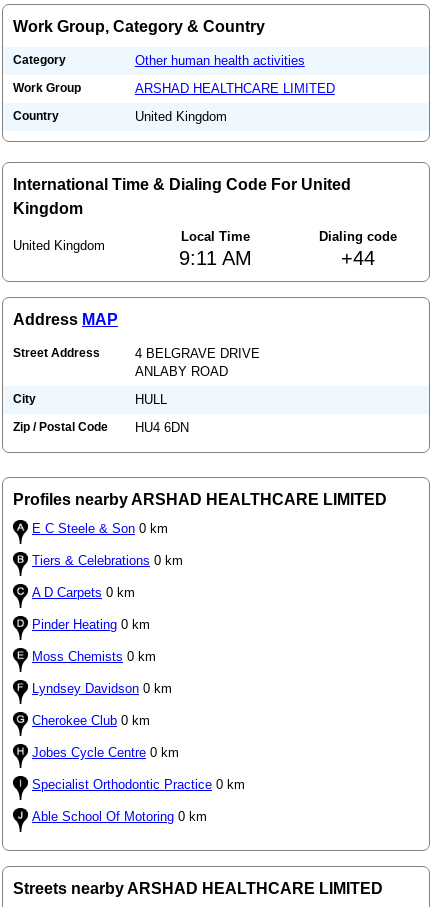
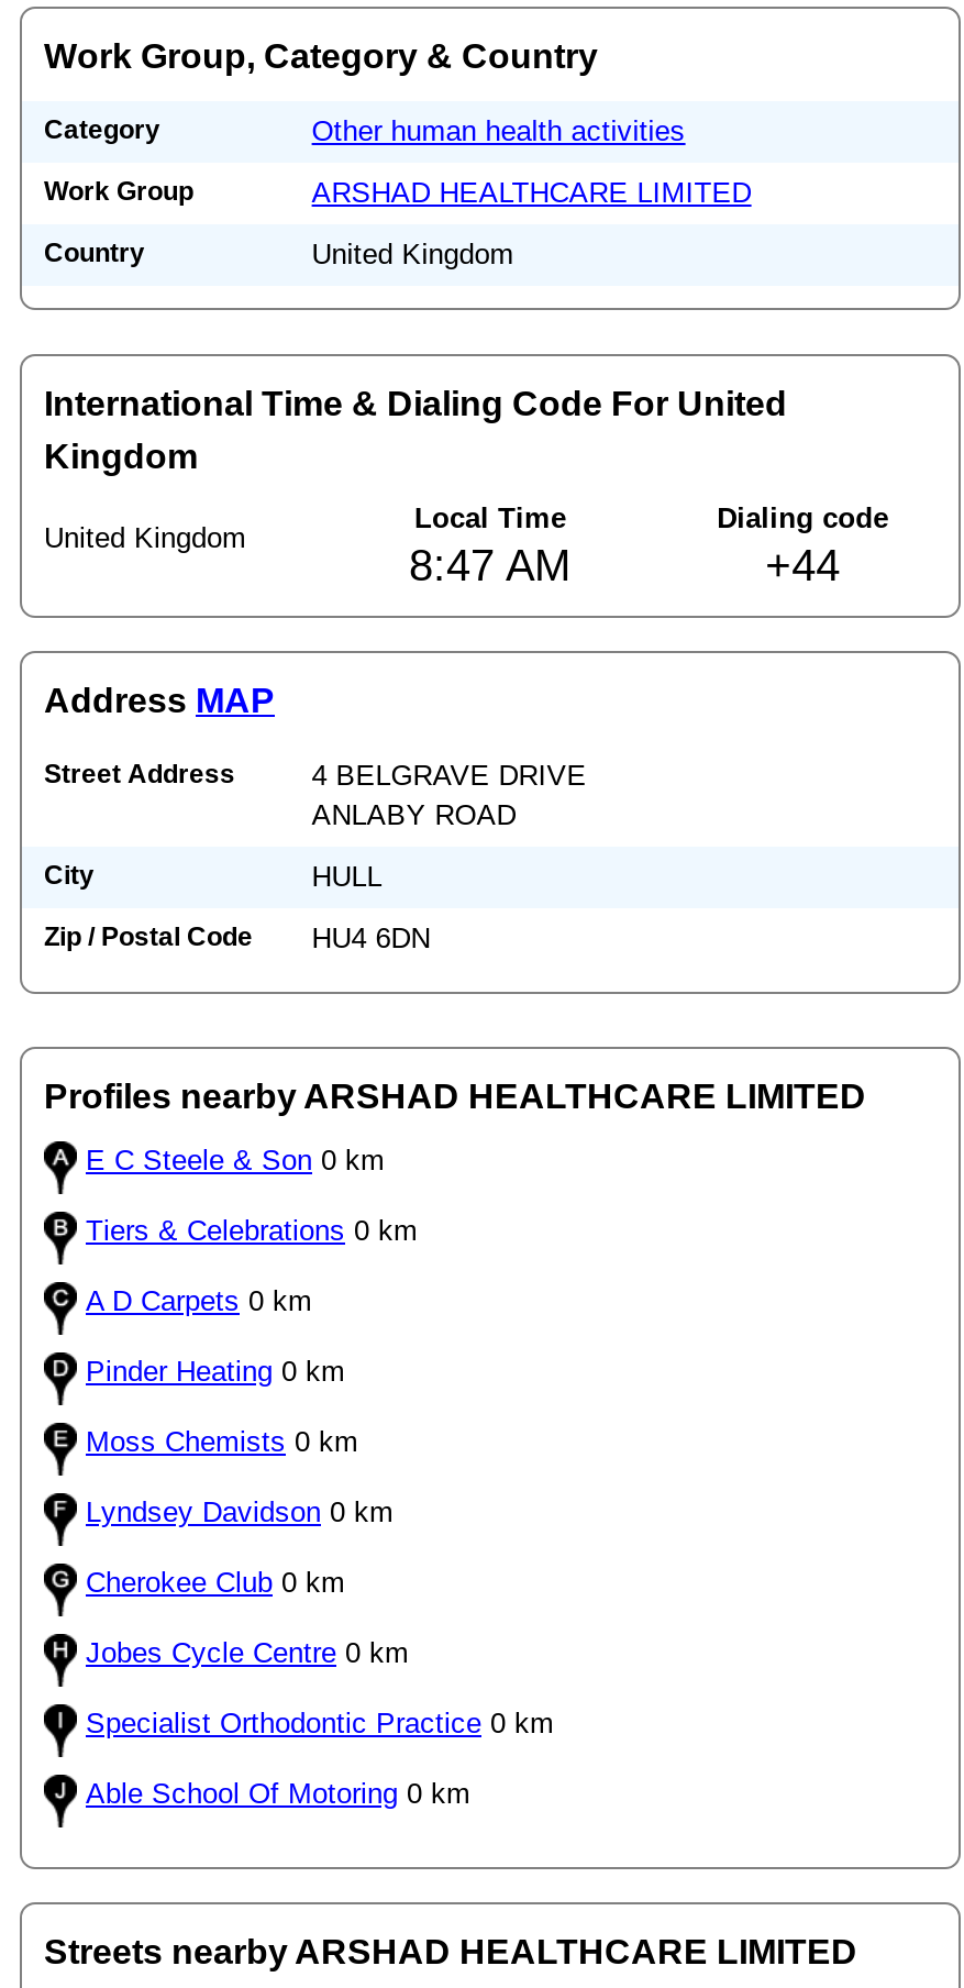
- 9:11 AM
+ 8:47 AM
